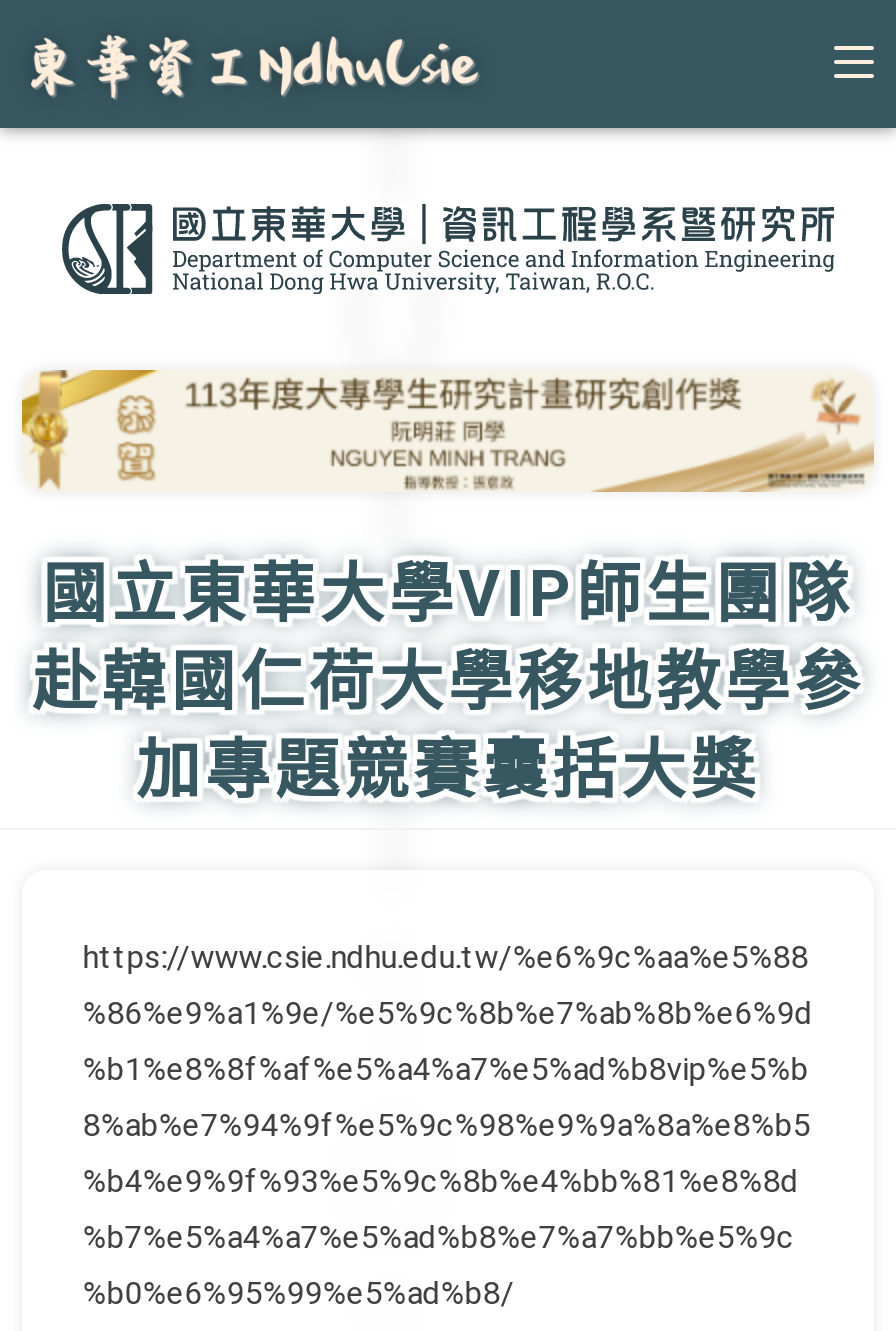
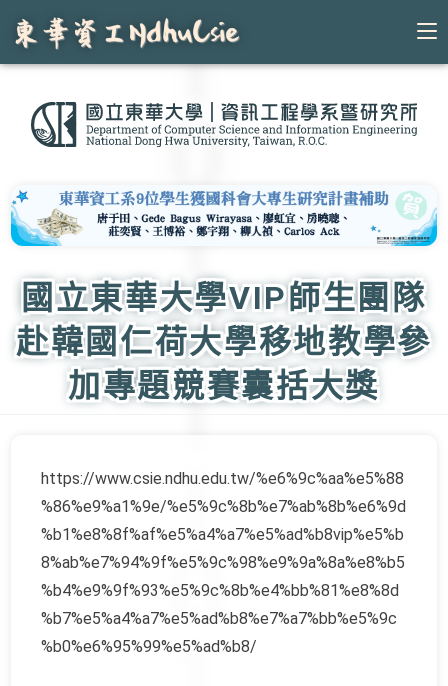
- [image]
+ [image]
